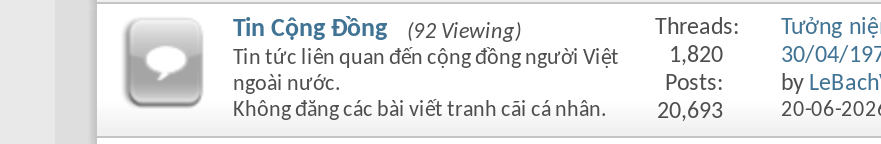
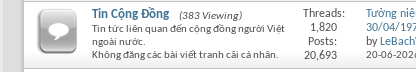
- Tin Cộng Đồng (92 Viewing)
+ Tin Cộng Đồng (383 Viewing)
